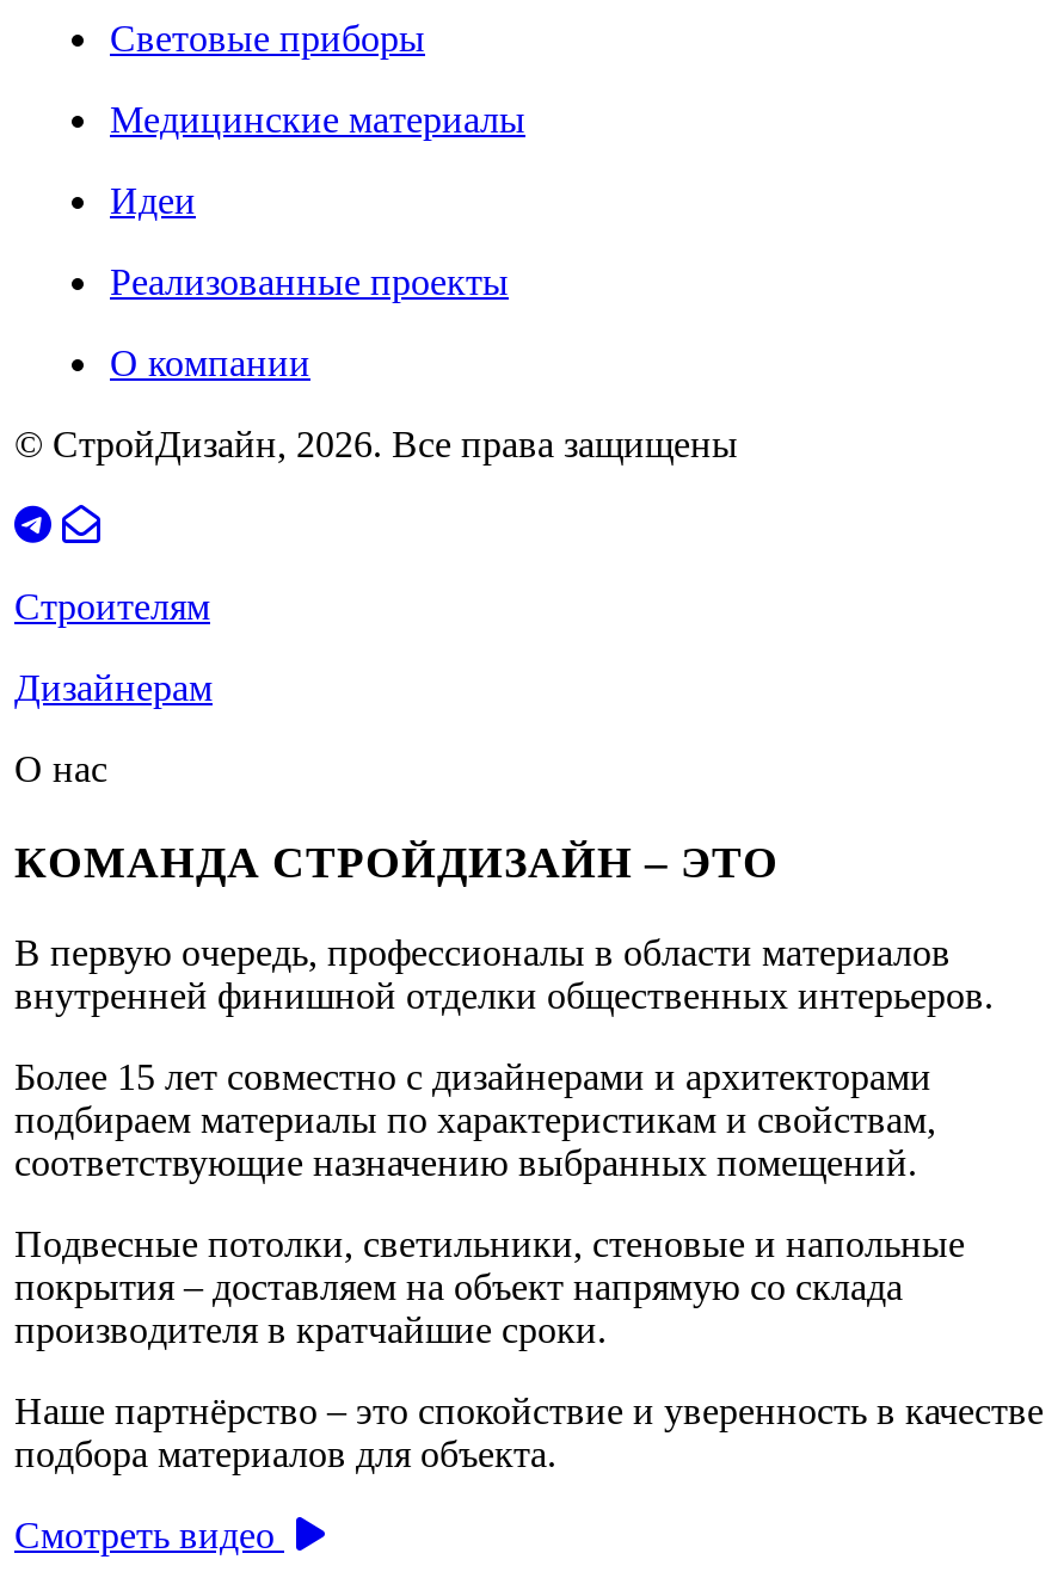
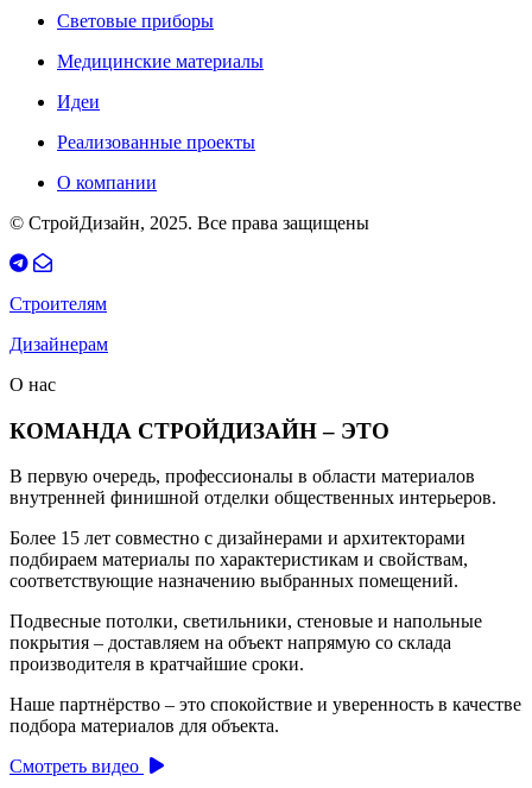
- © СтройДизайн, 2026. Все права защищены
+ © СтройДизайн, 2025. Все права защищены
